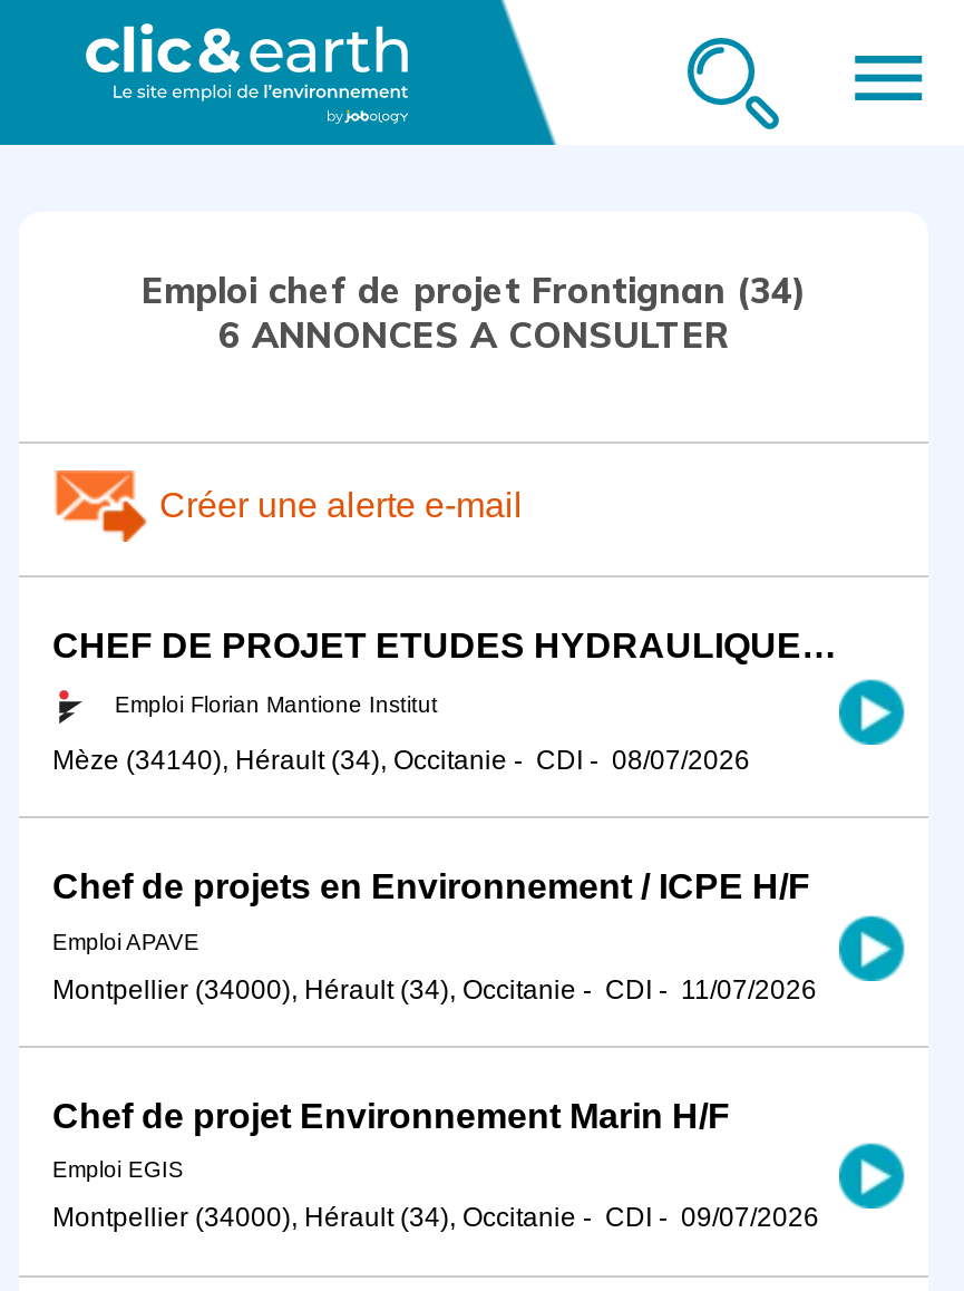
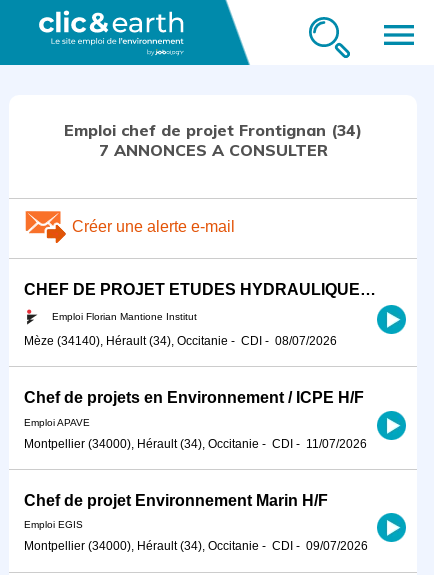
- 6 ANNONCES A CONSULTER
+ 7 ANNONCES A CONSULTER
